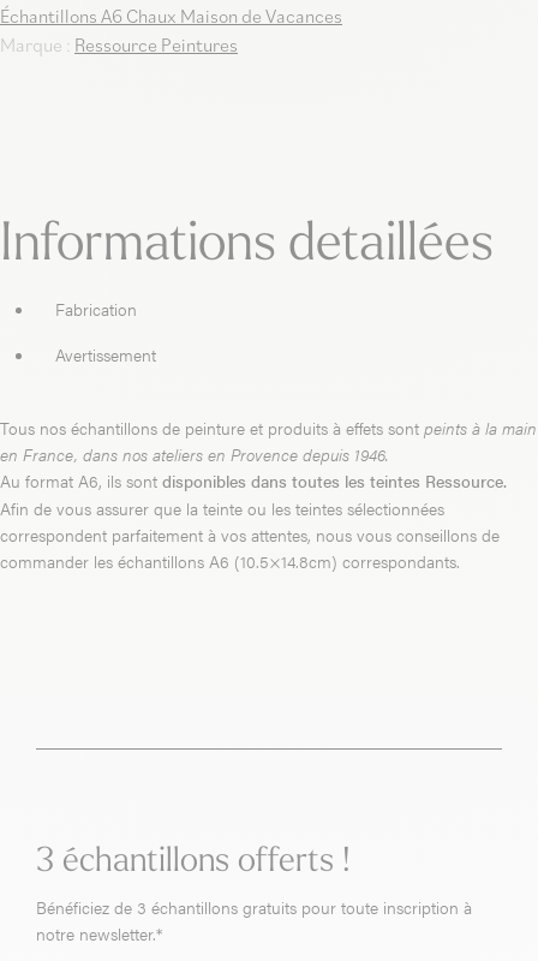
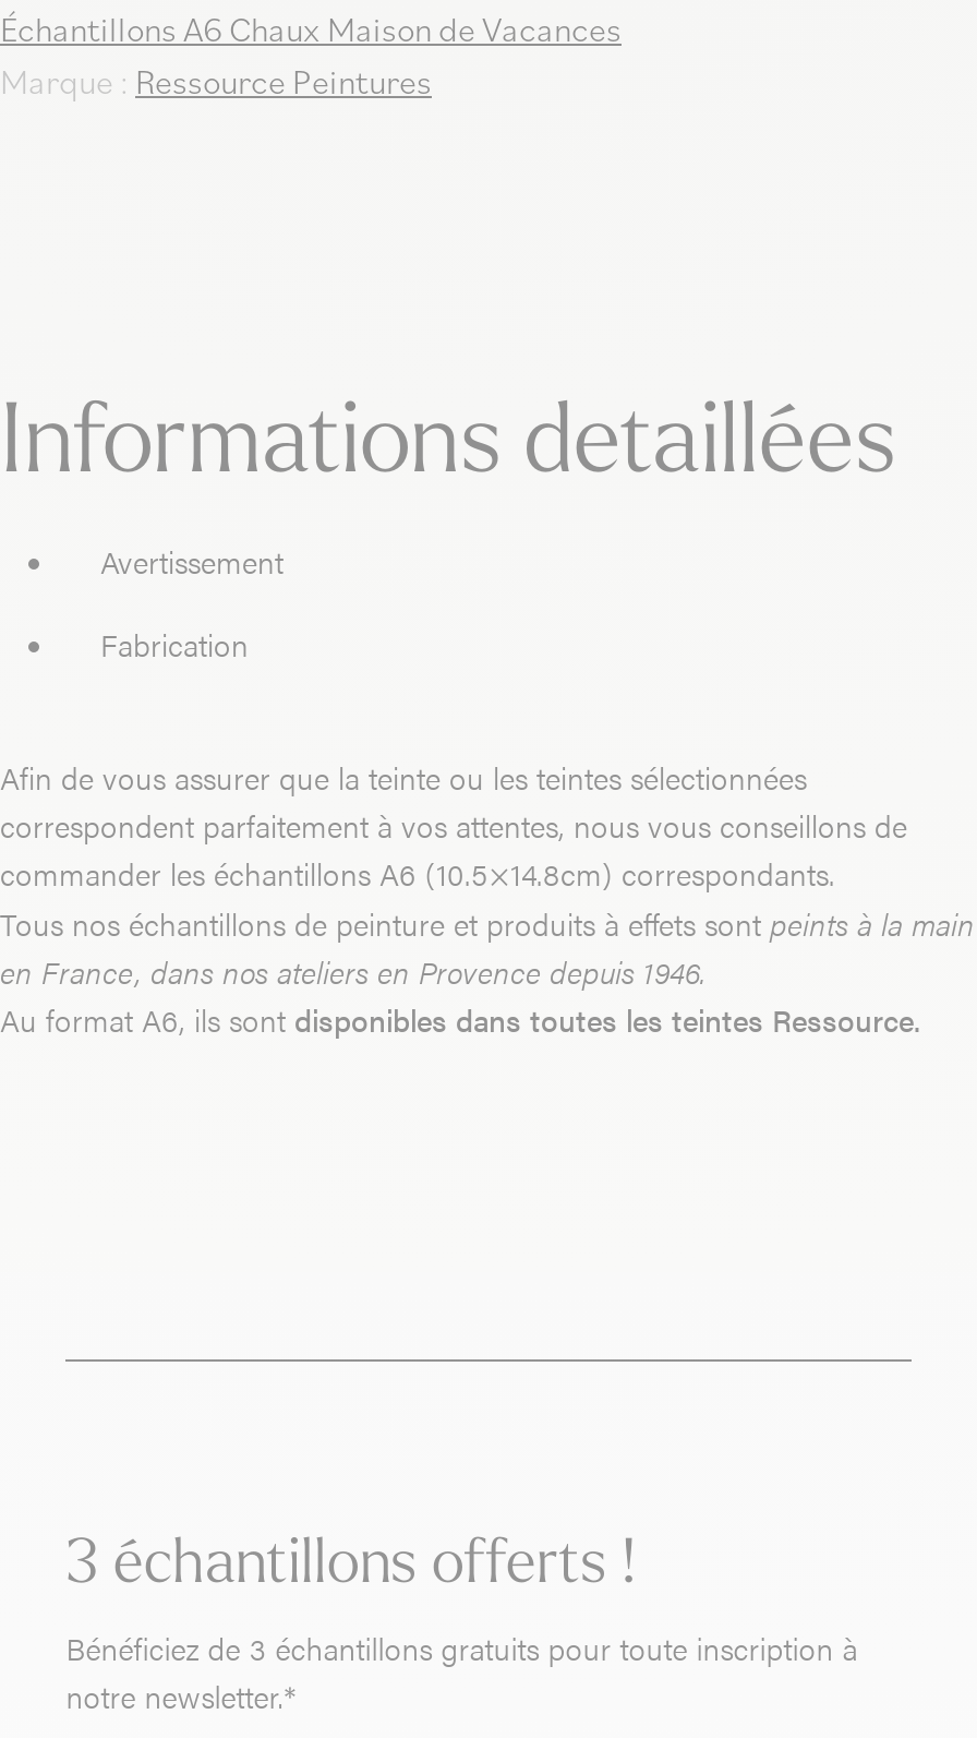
moved down: Fabrication

moved up: Avertissement

moved down: Tous nos échantillons de peinture et produits à effets sont peints à la main | en France, dans nos ateliers en Provence depuis 1946. | Au format A6, ils sont disponibles dans toutes les teintes Ressource.

moved up: Afin de vous assurer que la teinte ou les teintes sélectionnées | correspondent parfaitement à vos attentes, nous vous conseillons de | commander les échantillons A6 (10.5×14.8cm) correspondants.
